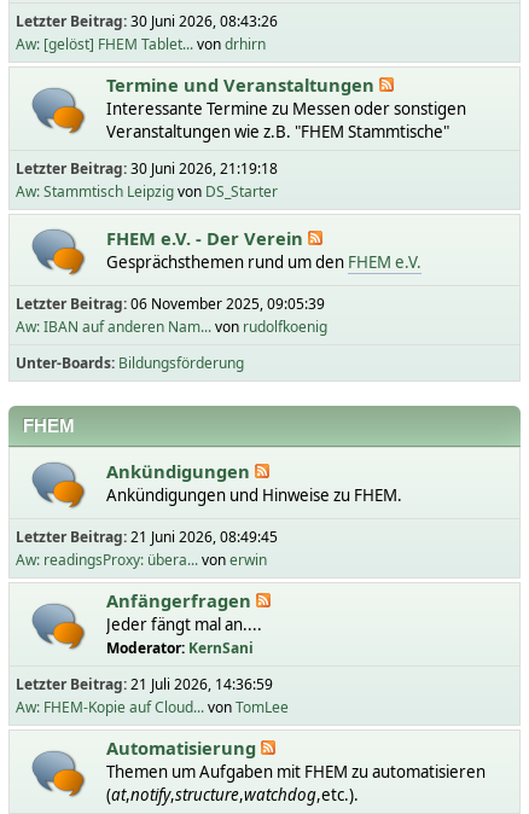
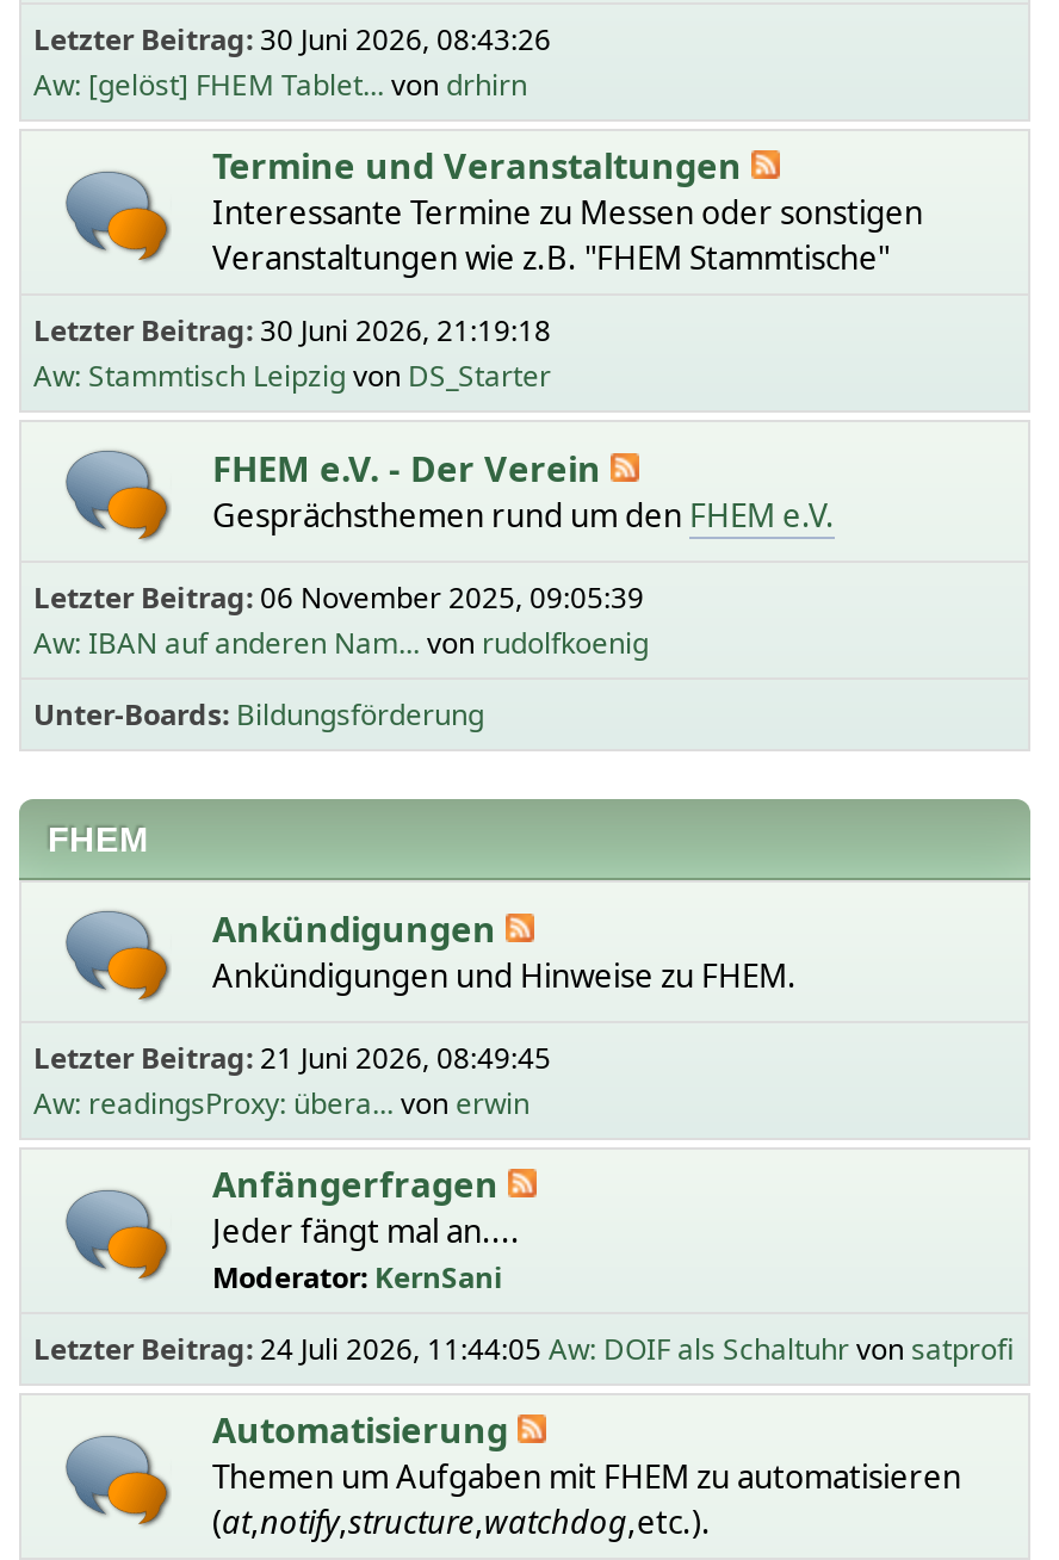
- Letzter Beitrag: 21 Juli 2026, 14:36:59
- Aw: FHEM-Kopie auf Cloud... von TomLee
+ Letzter Beitrag: 24 Juli 2026, 11:44:05 Aw: DOIF als Schaltuhr von satprofi
